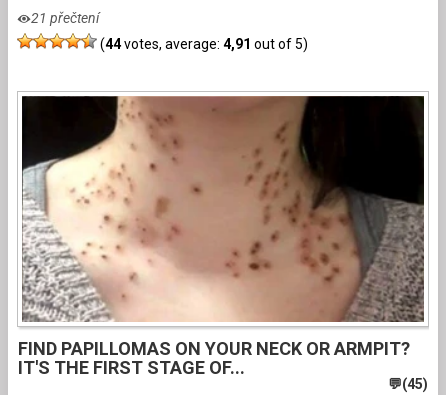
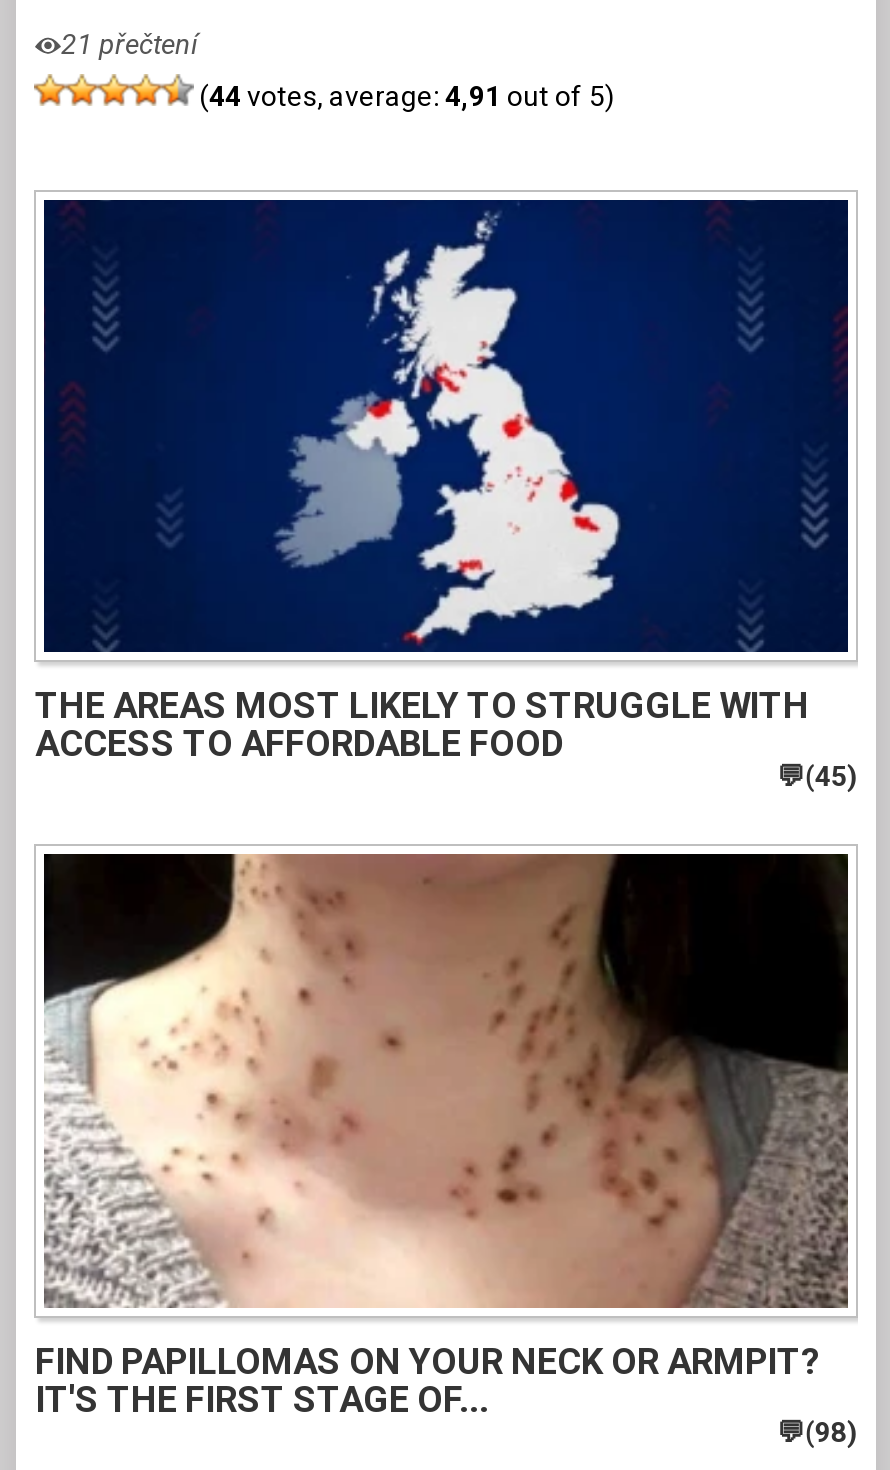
+ [image]
+ THE AREAS MOST LIKELY TO STRUGGLE WITH
+ ACCESS TO AFFORDABLE FOOD
